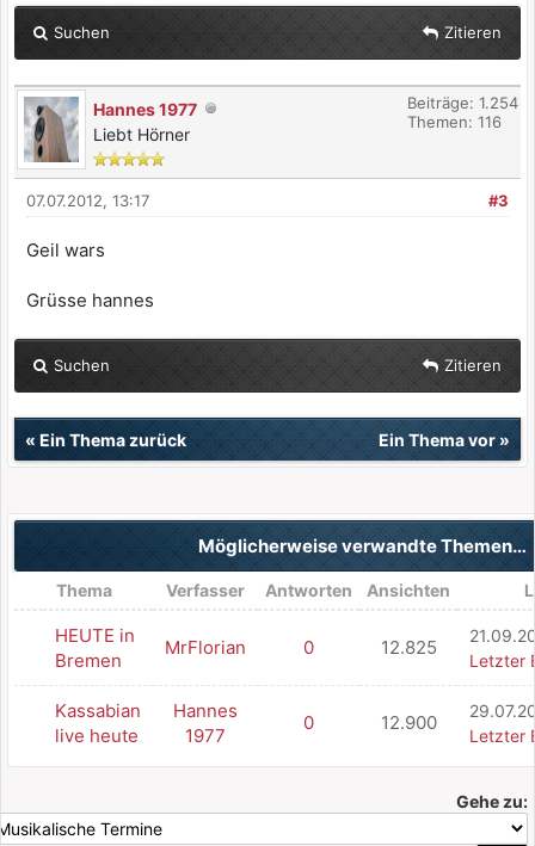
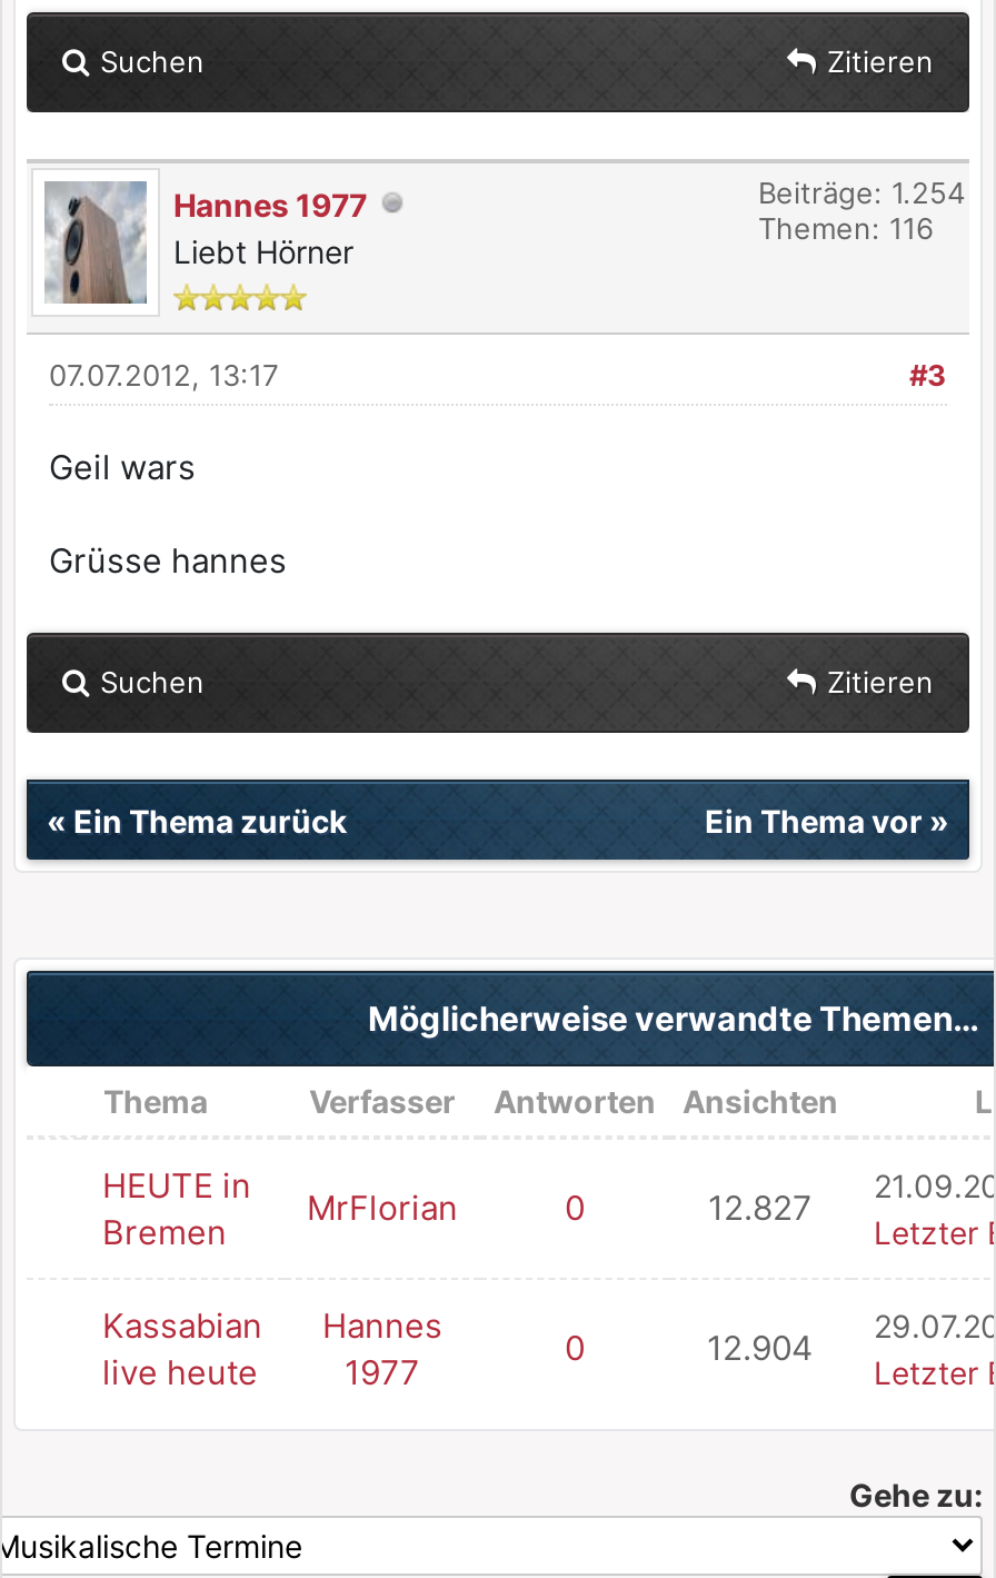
- 12.825
+ 12.827

- 12.900
+ 12.904
